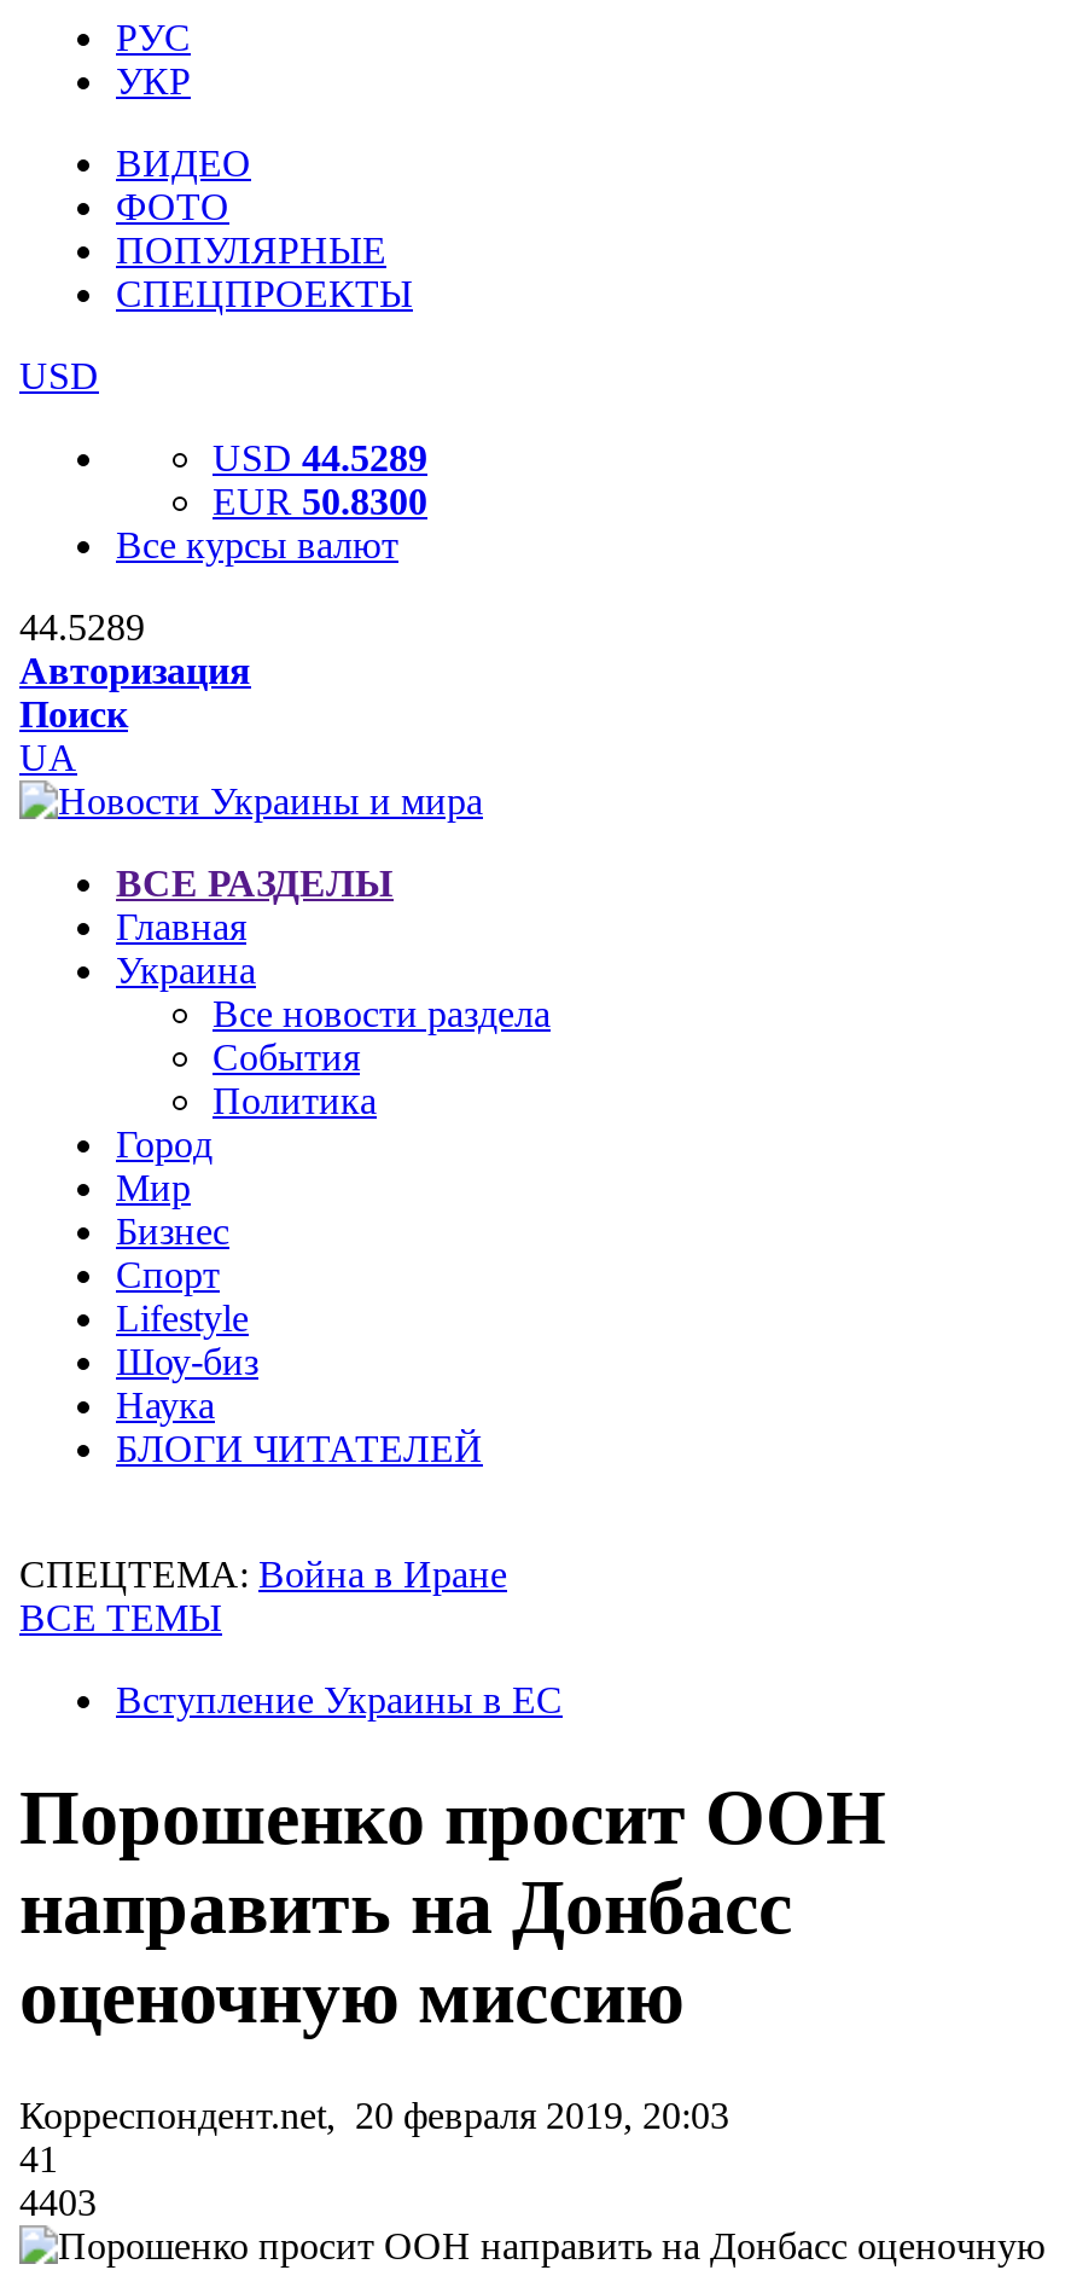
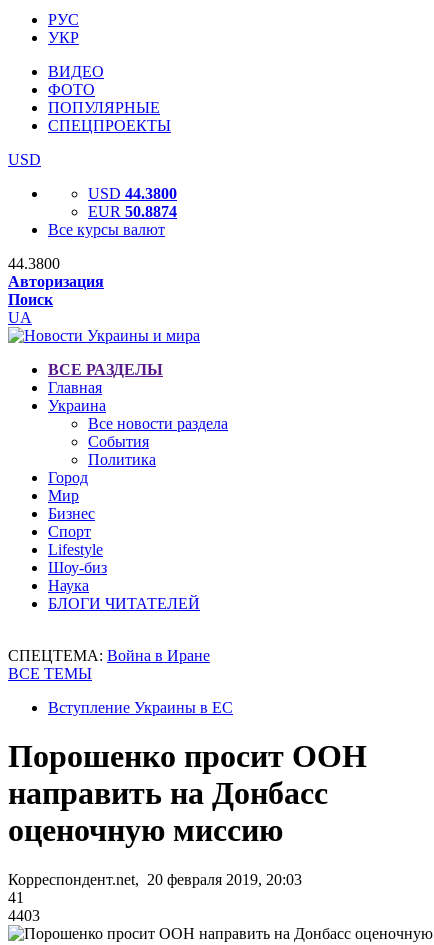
- USD 44.5289
+ USD 44.3800

- EUR 50.8300
+ EUR 50.8874

- 44.5289
+ 44.3800
